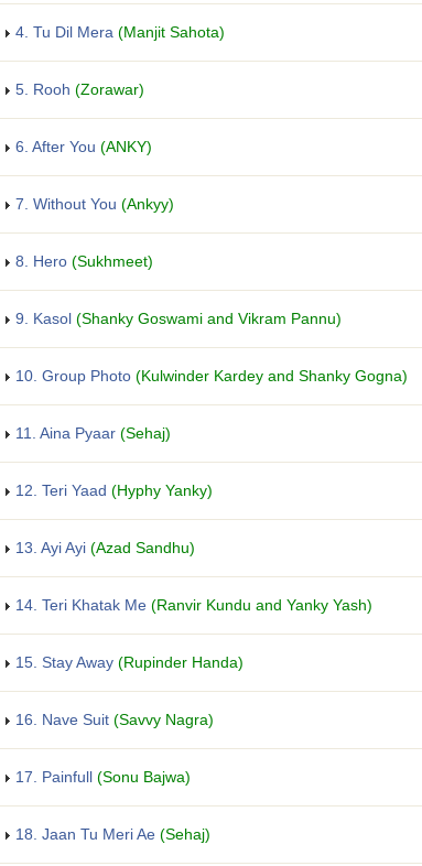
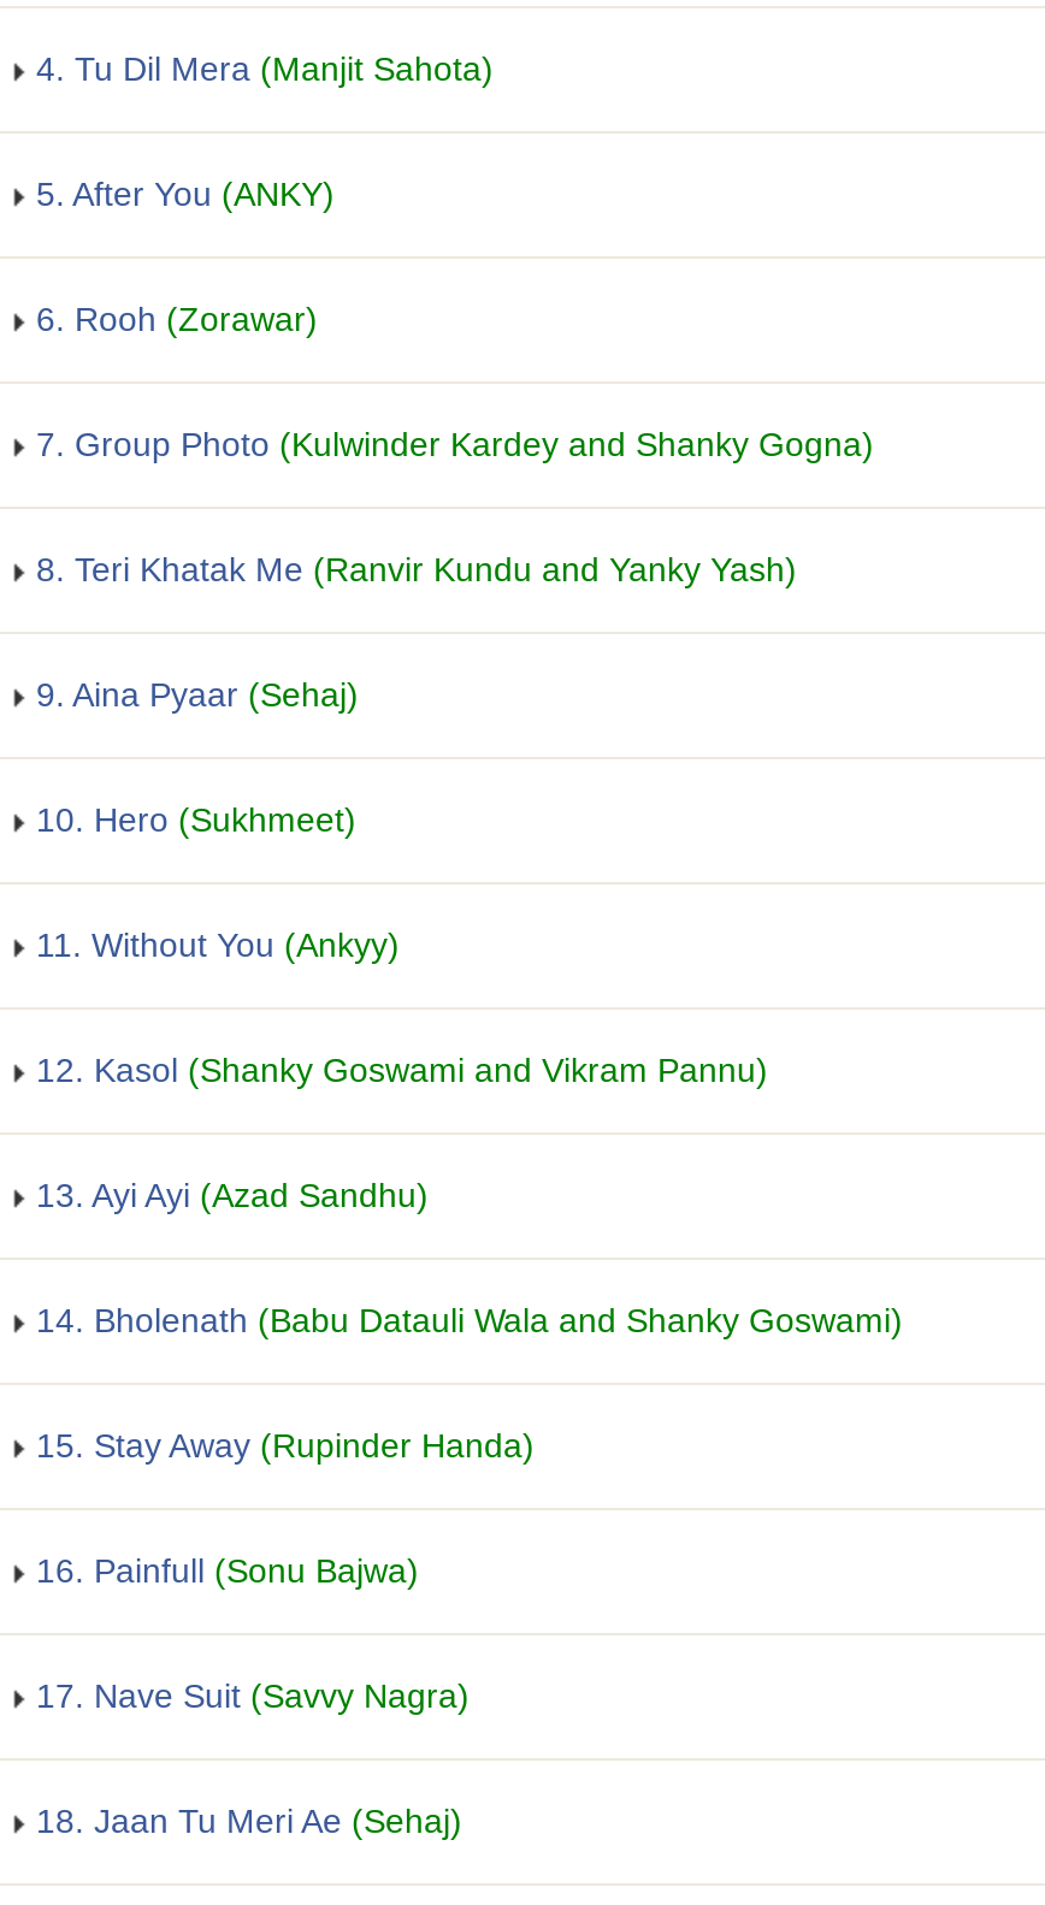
- 5. Rooh (Zorawar)
+ 5. After You (ANKY)

- 6. After You (ANKY)
+ 6. Rooh (Zorawar)

- 7. Without You (Ankyy)
+ 7. Group Photo (Kulwinder Kardey and Shanky Gogna)

- 8. Hero (Sukhmeet)
+ 8. Teri Khatak Me (Ranvir Kundu and Yanky Yash)

- 9. Kasol (Shanky Goswami and Vikram Pannu)
+ 9. Aina Pyaar (Sehaj)

- 10. Group Photo (Kulwinder Kardey and Shanky Gogna)
+ 10. Hero (Sukhmeet)

- 11. Aina Pyaar (Sehaj)
+ 11. Without You (Ankyy)

- 12. Teri Yaad (Hyphy Yanky)
+ 12. Kasol (Shanky Goswami and Vikram Pannu)

- 14. Teri Khatak Me (Ranvir Kundu and Yanky Yash)
+ 14. Bholenath (Babu Datauli Wala and Shanky Goswami)

- 16. Nave Suit (Savvy Nagra)
+ 16. Painfull (Sonu Bajwa)

- 17. Painfull (Sonu Bajwa)
+ 17. Nave Suit (Savvy Nagra)
